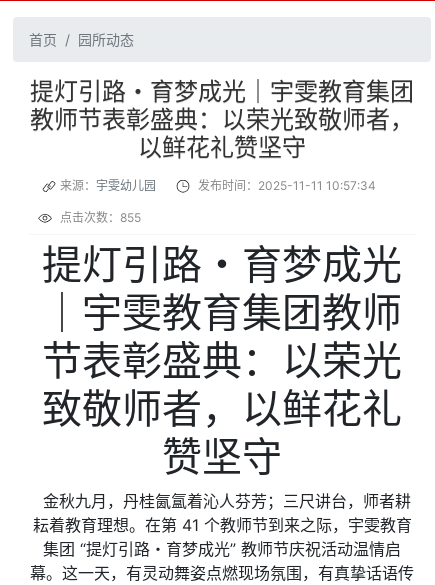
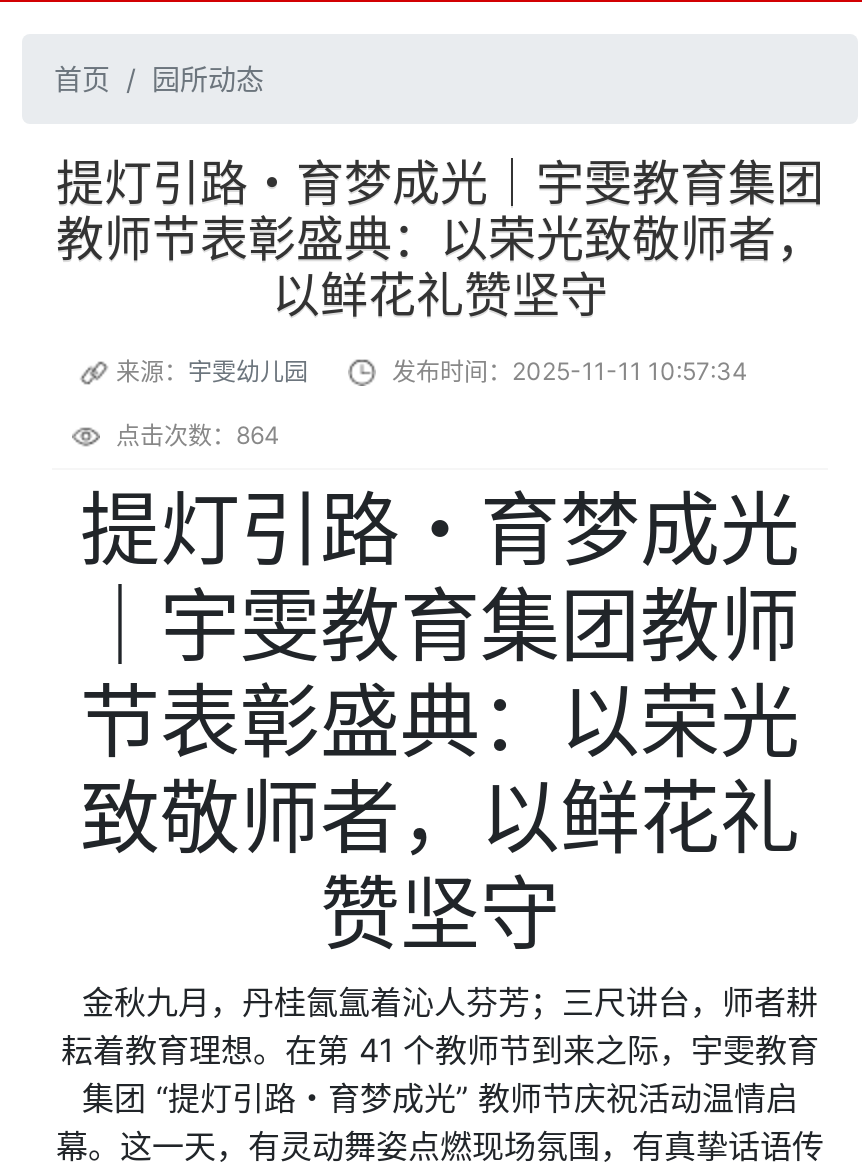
- 点击次数：855
+ 点击次数：864
